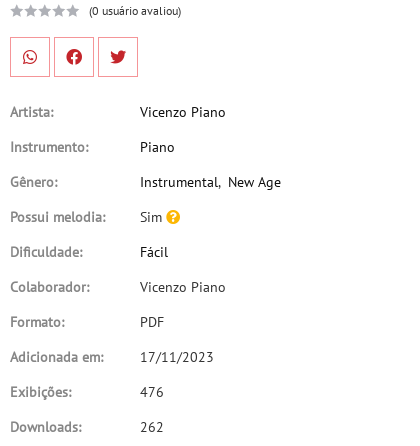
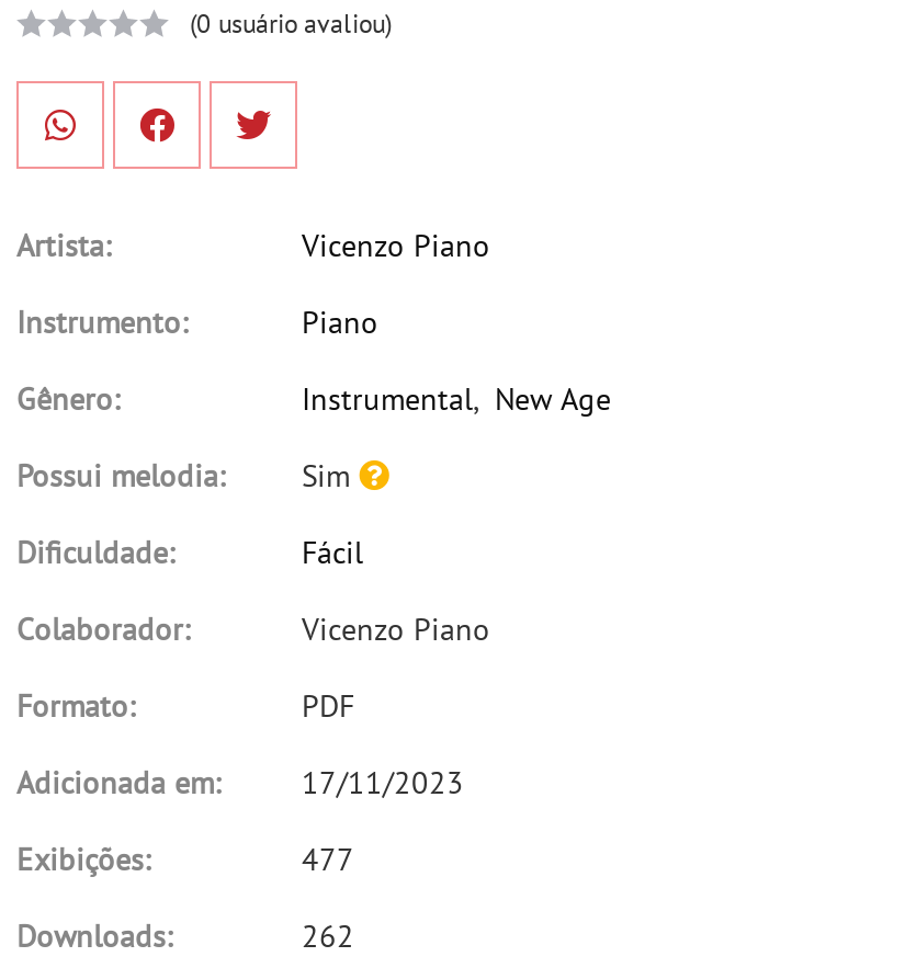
- 476
+ 477
